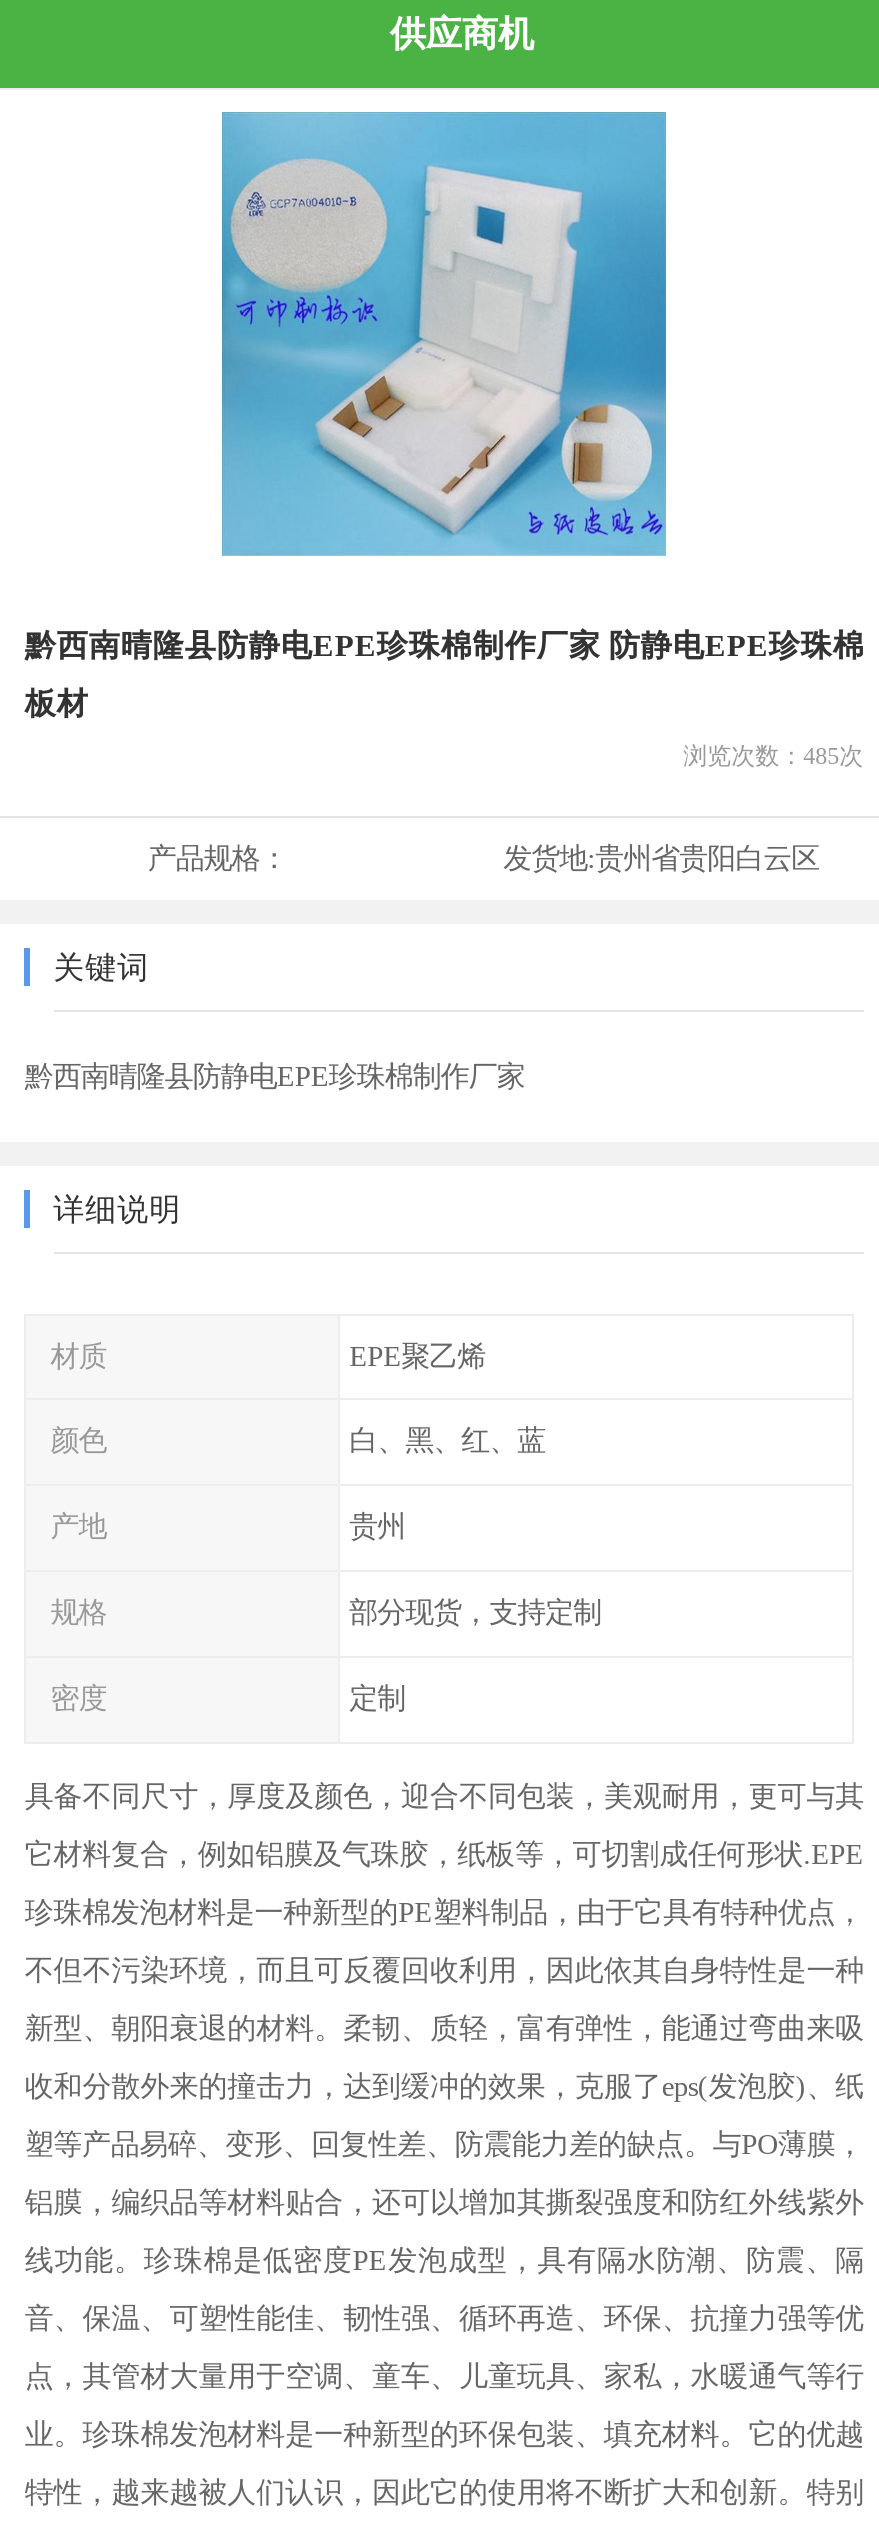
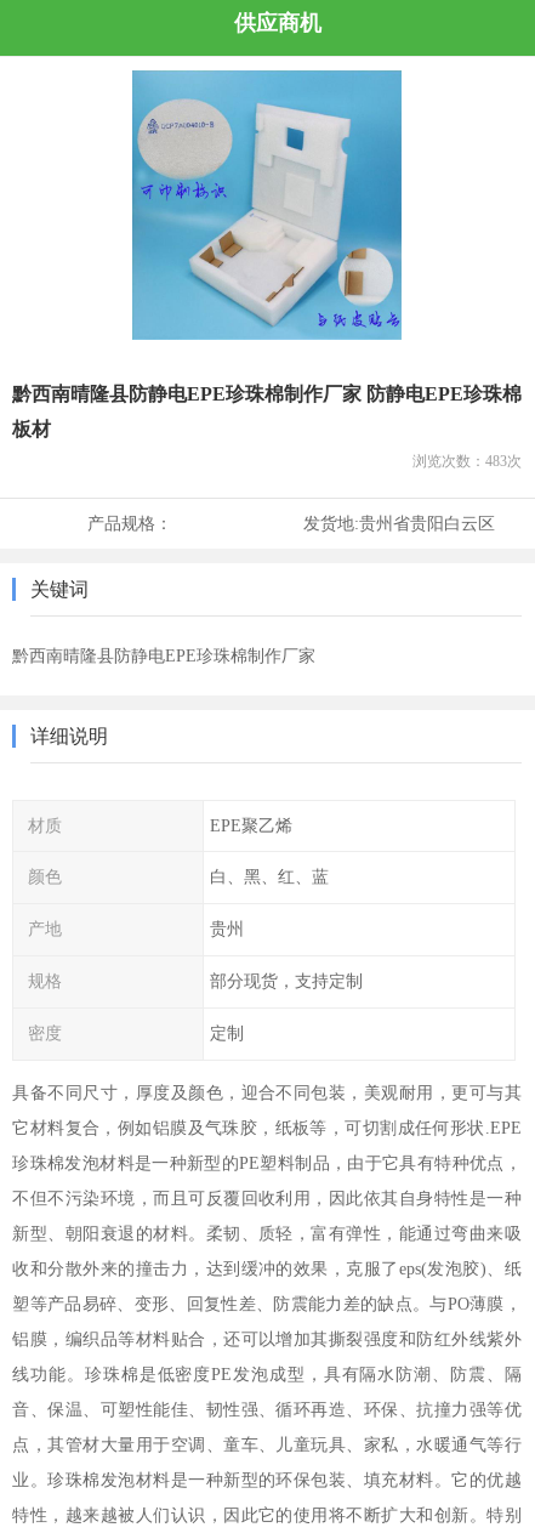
- 浏览次数：485次
+ 浏览次数：483次
